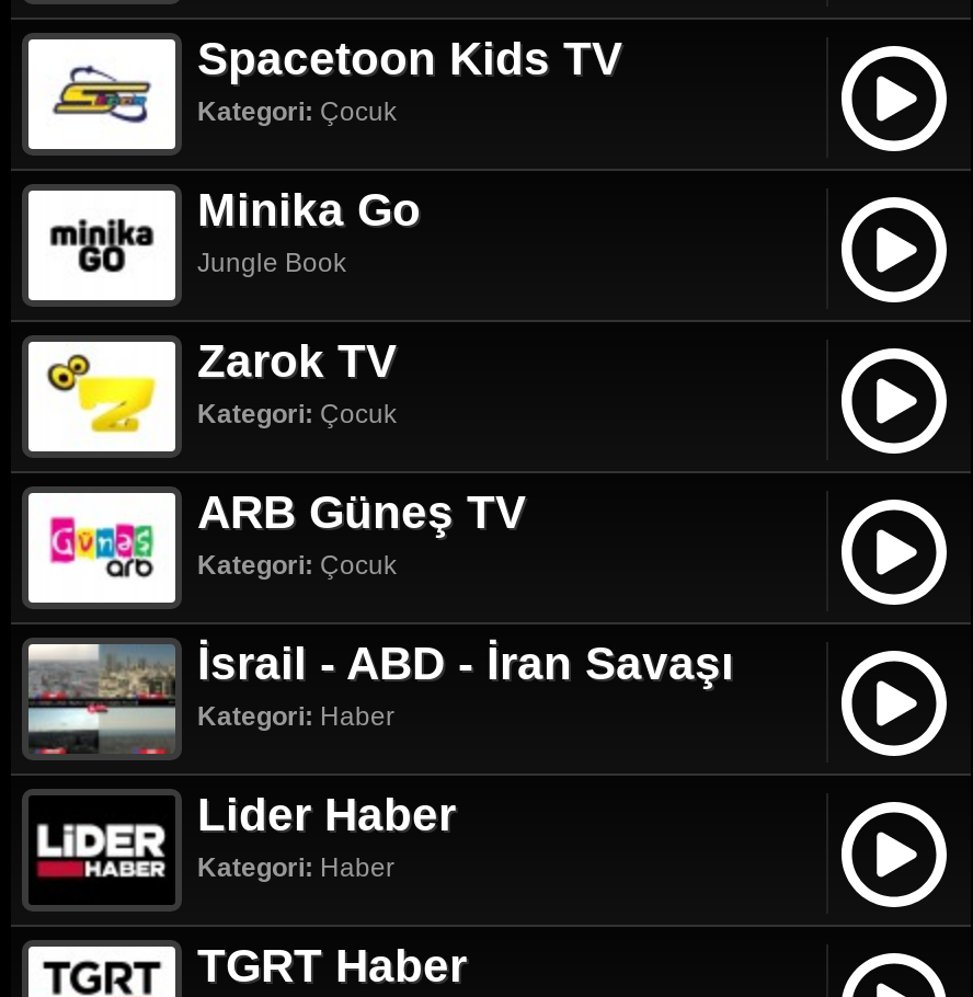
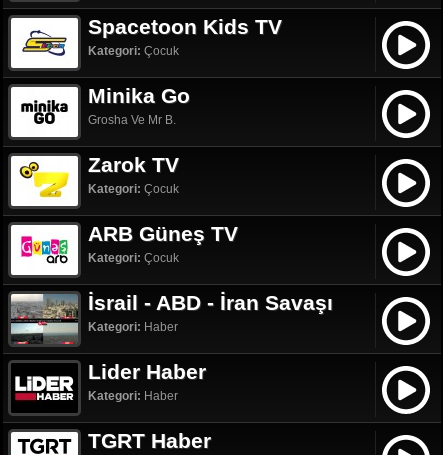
- Jungle Book
+ Grosha Ve Mr B.
